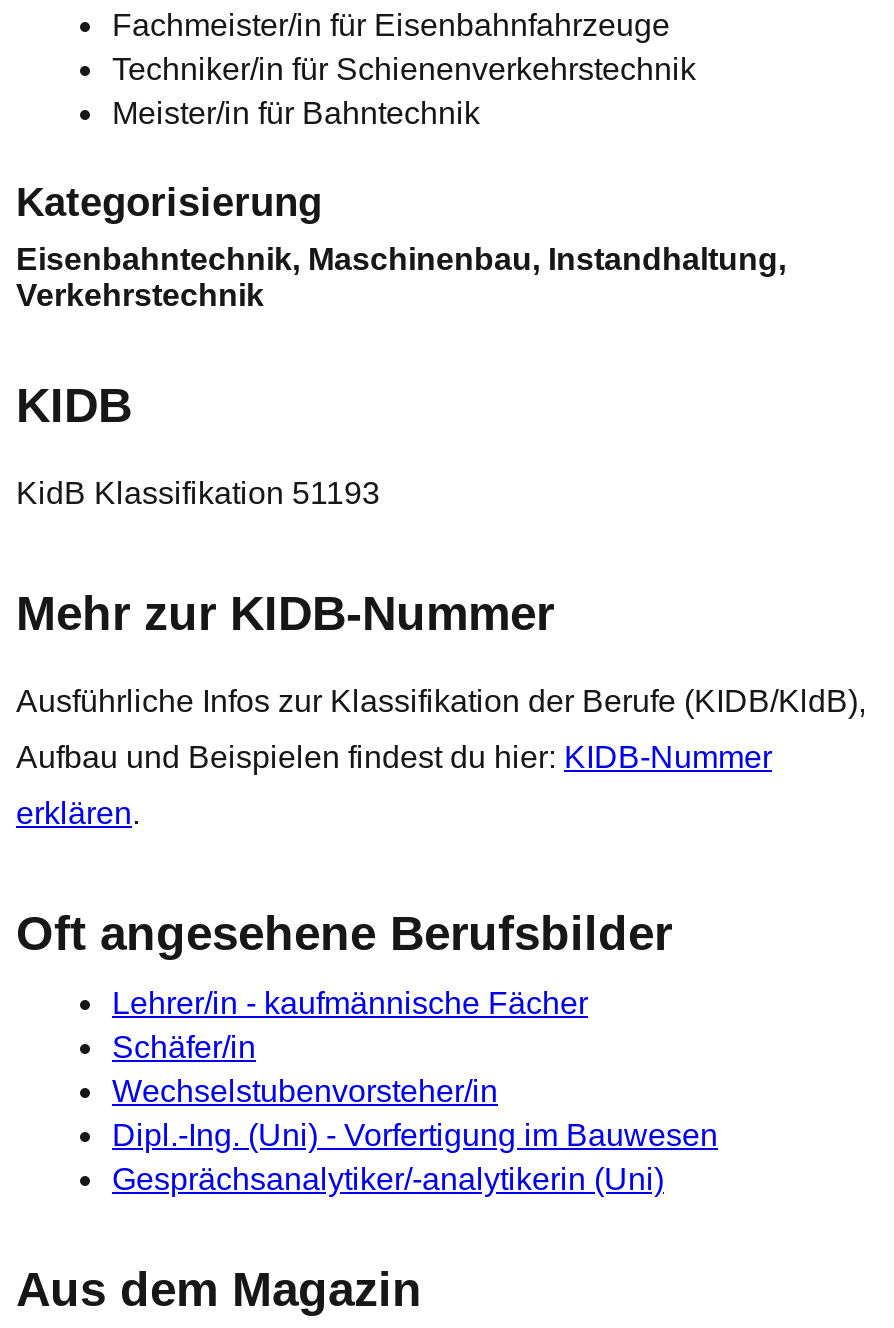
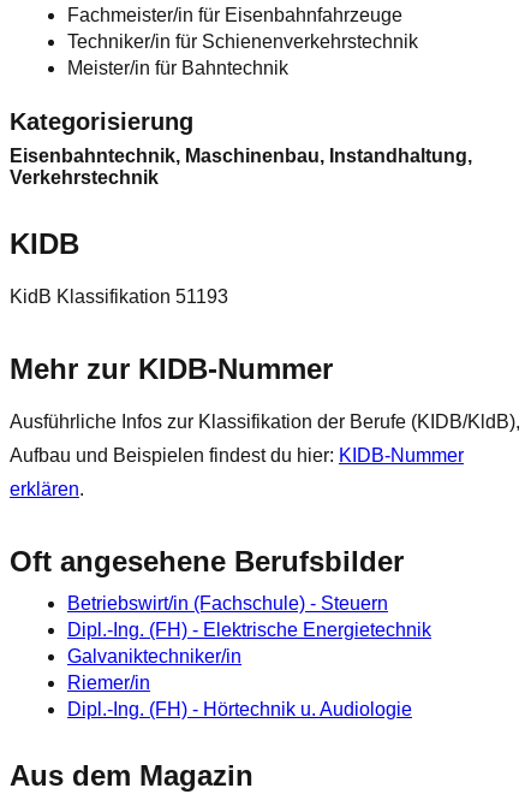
- Lehrer/in - kaufmännische Fächer
- Schäfer/in
- Wechselstubenvorsteher/in
- Dipl.-Ing. (Uni) - Vorfertigung im Bauwesen
- Gesprächsanalytiker/-analytikerin (Uni)
+ Betriebswirt/in (Fachschule) - Steuern
+ Dipl.-Ing. (FH) - Elektrische Energietechnik
+ Galvaniktechniker/in
+ Riemer/in
+ Dipl.-Ing. (FH) - Hörtechnik u. Audiologie
